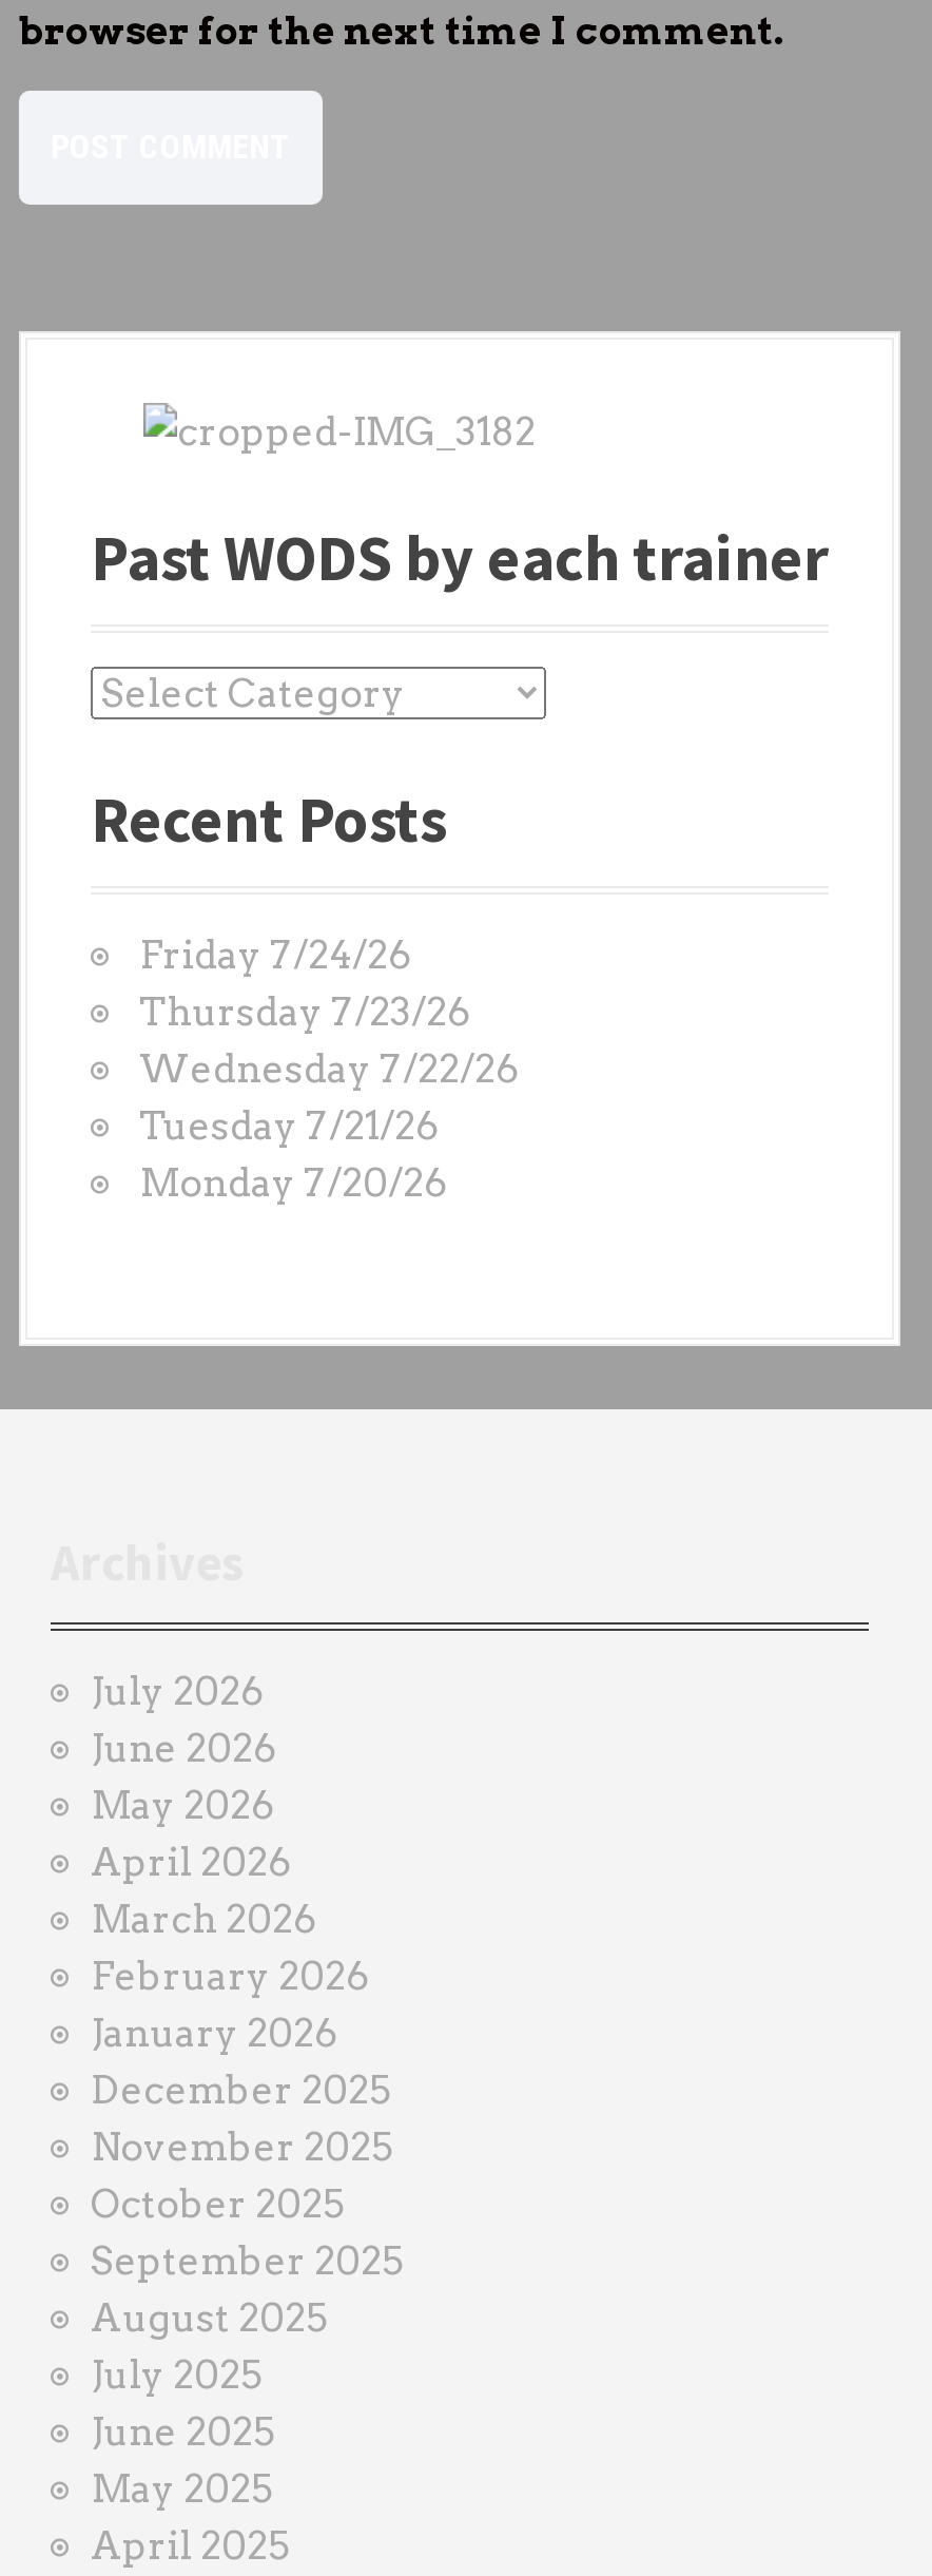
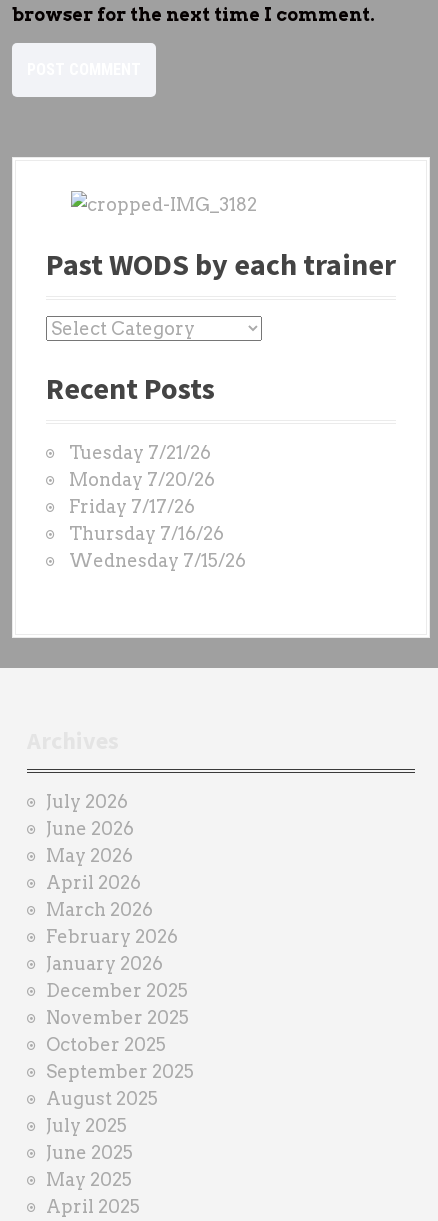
- Friday 7/24/26
- Thursday 7/23/26
- Wednesday 7/22/26

+ Friday 7/17/26
+ Thursday 7/16/26
+ Wednesday 7/15/26

moved up: Tuesday 7/21/26 | Monday 7/20/26
